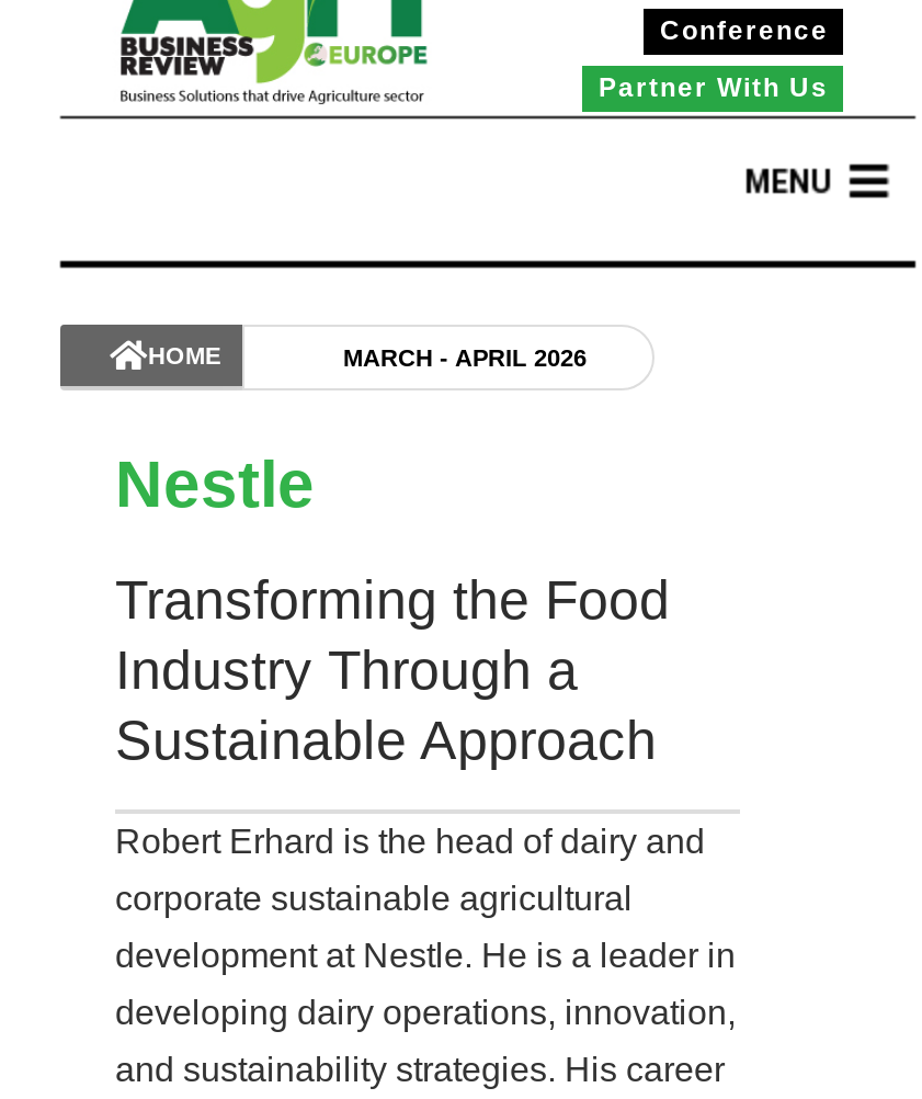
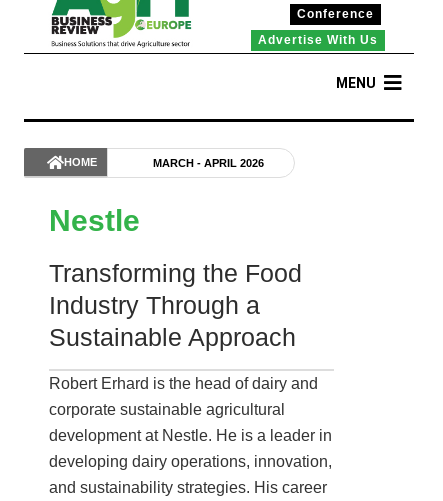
- Partner With Us
+ Advertise With Us
